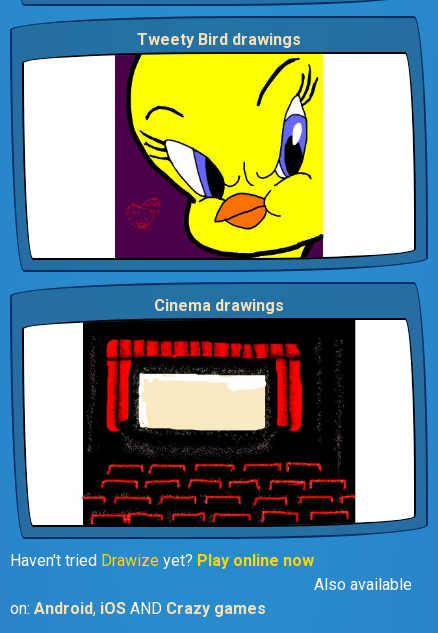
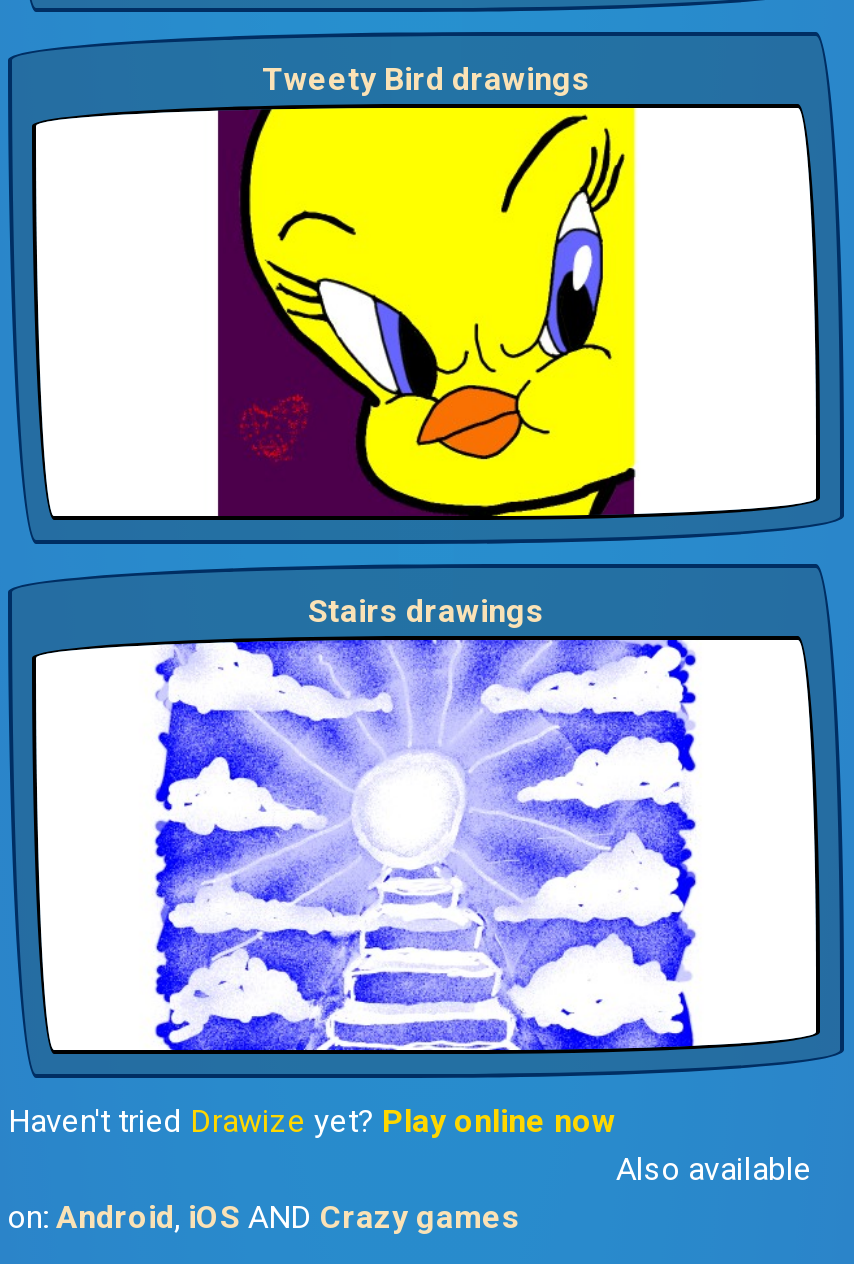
- Cinema drawings
+ Stairs drawings

- [image]
+ [image]
